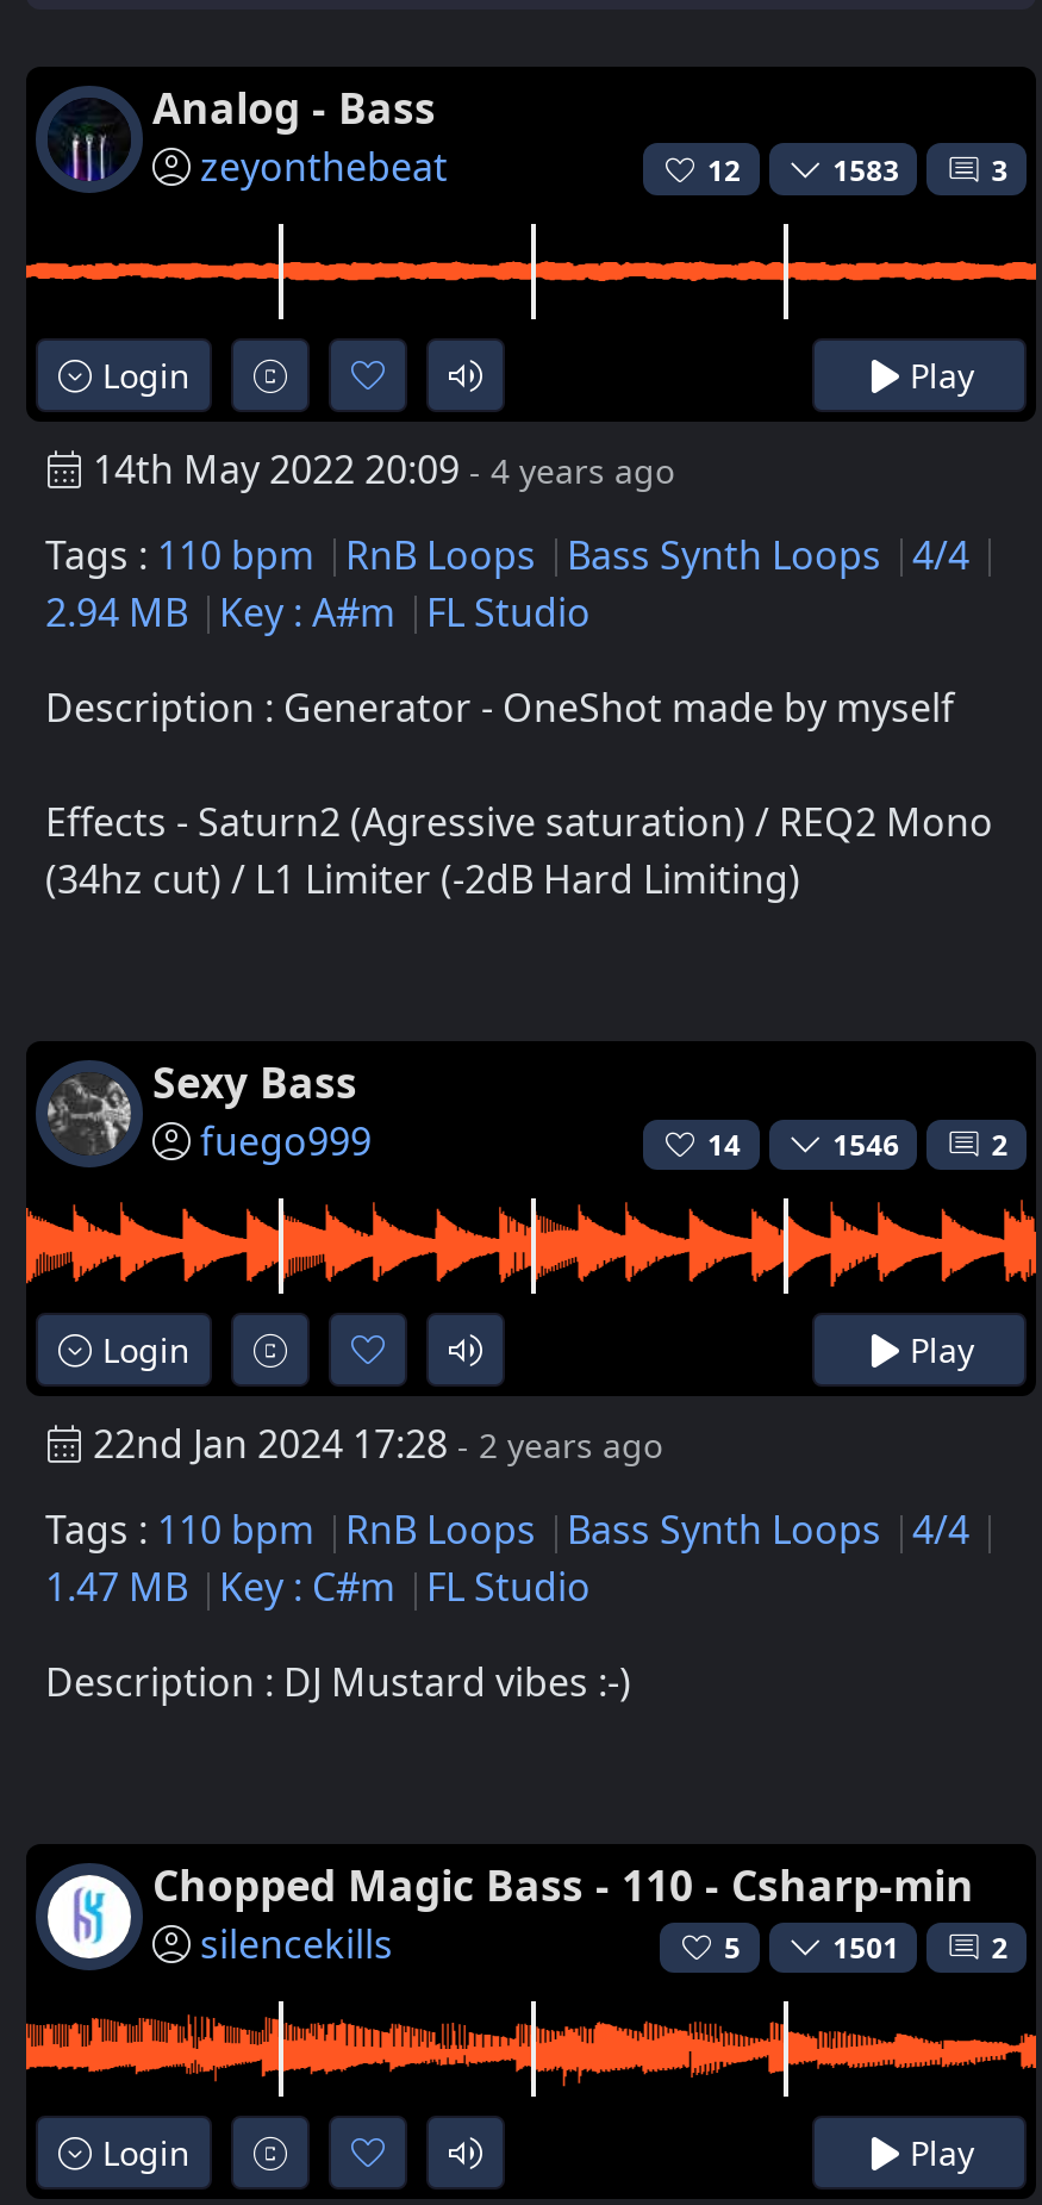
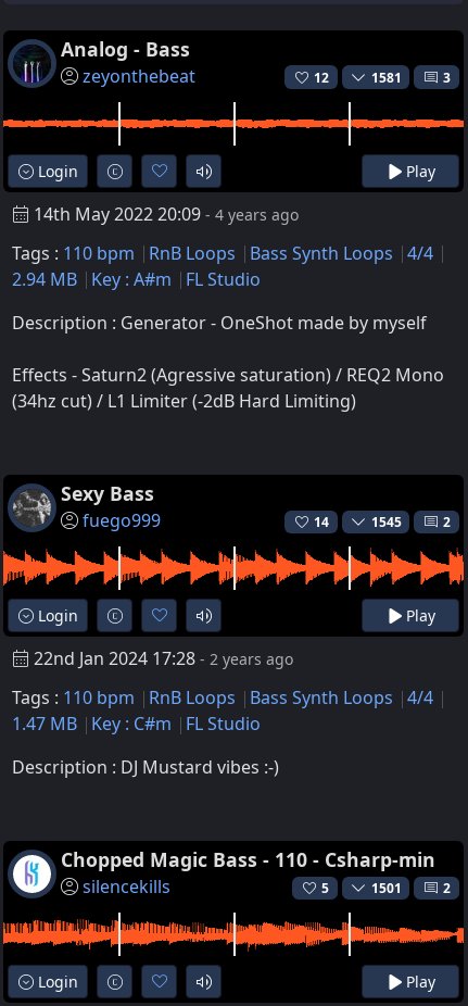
- 1583
+ 1581

- 1546
+ 1545
